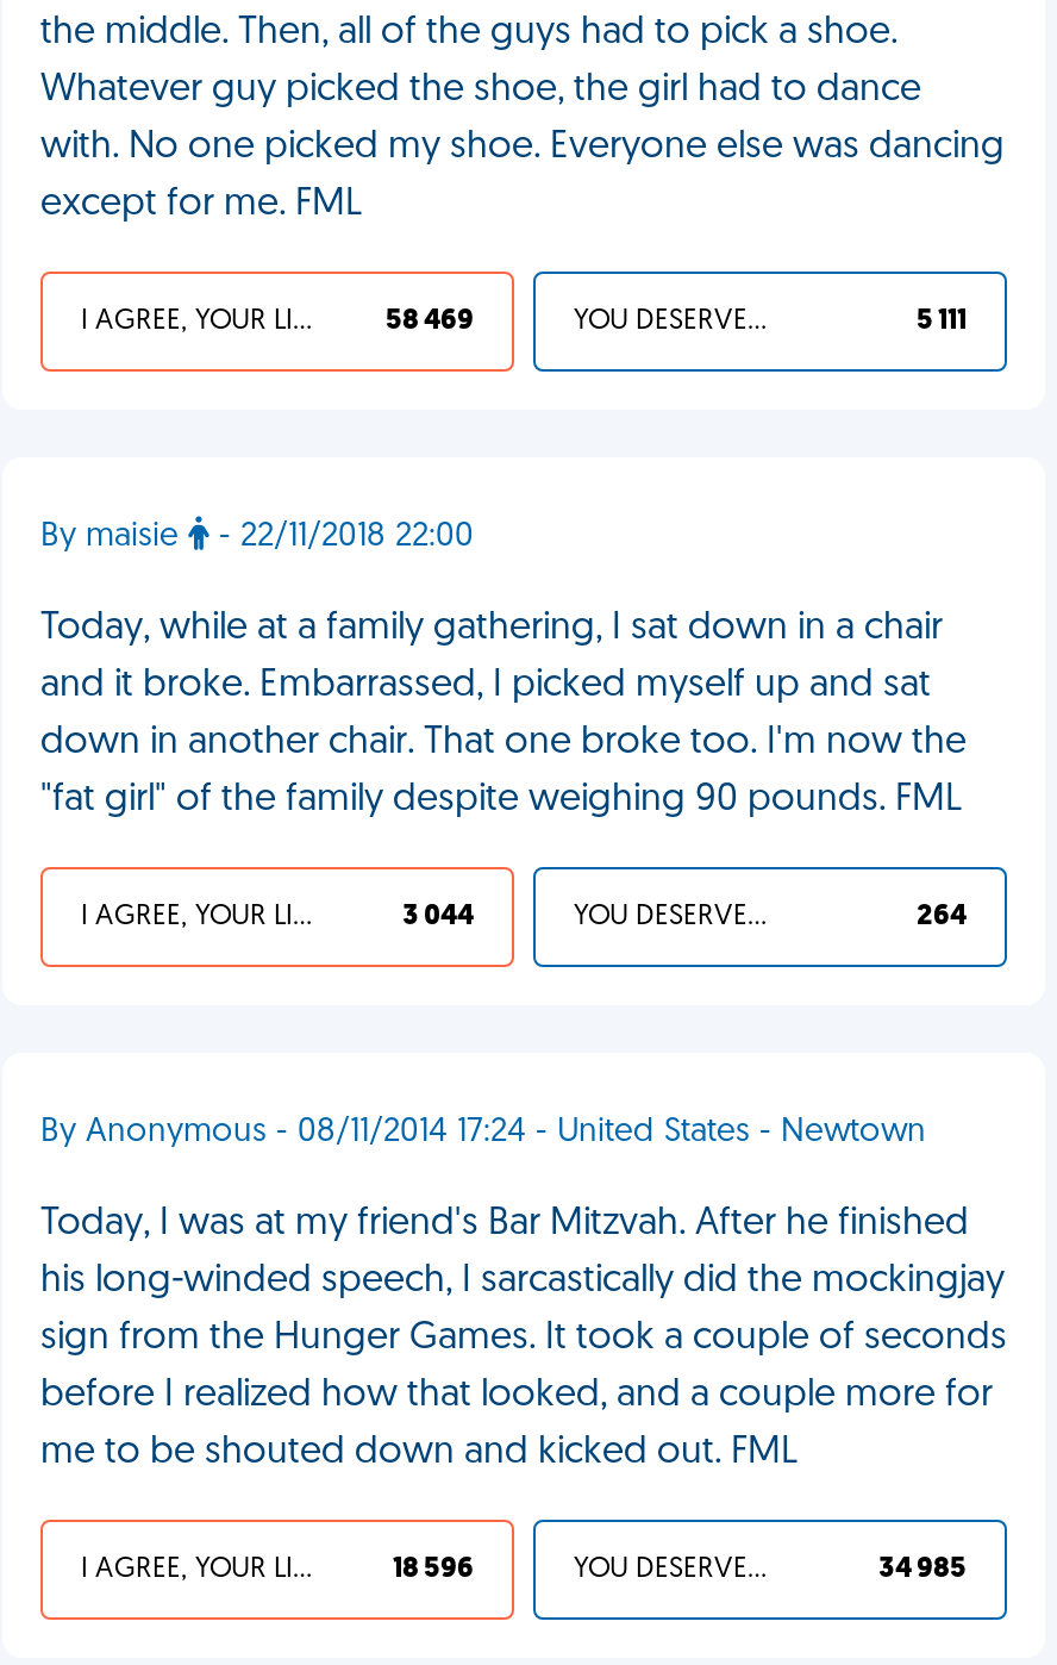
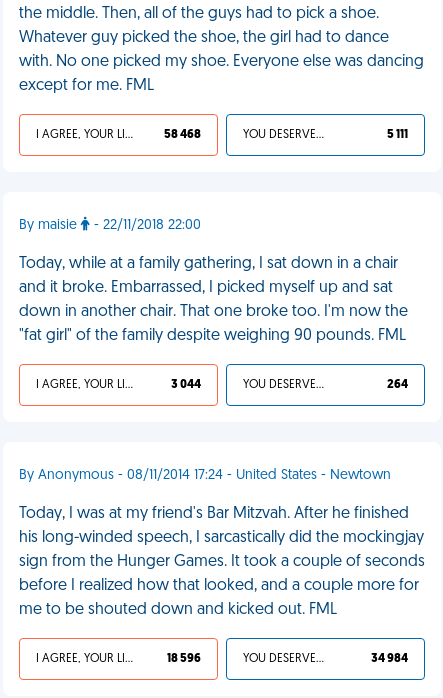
- 58 469
+ 58 468

- 34 985
+ 34 984
